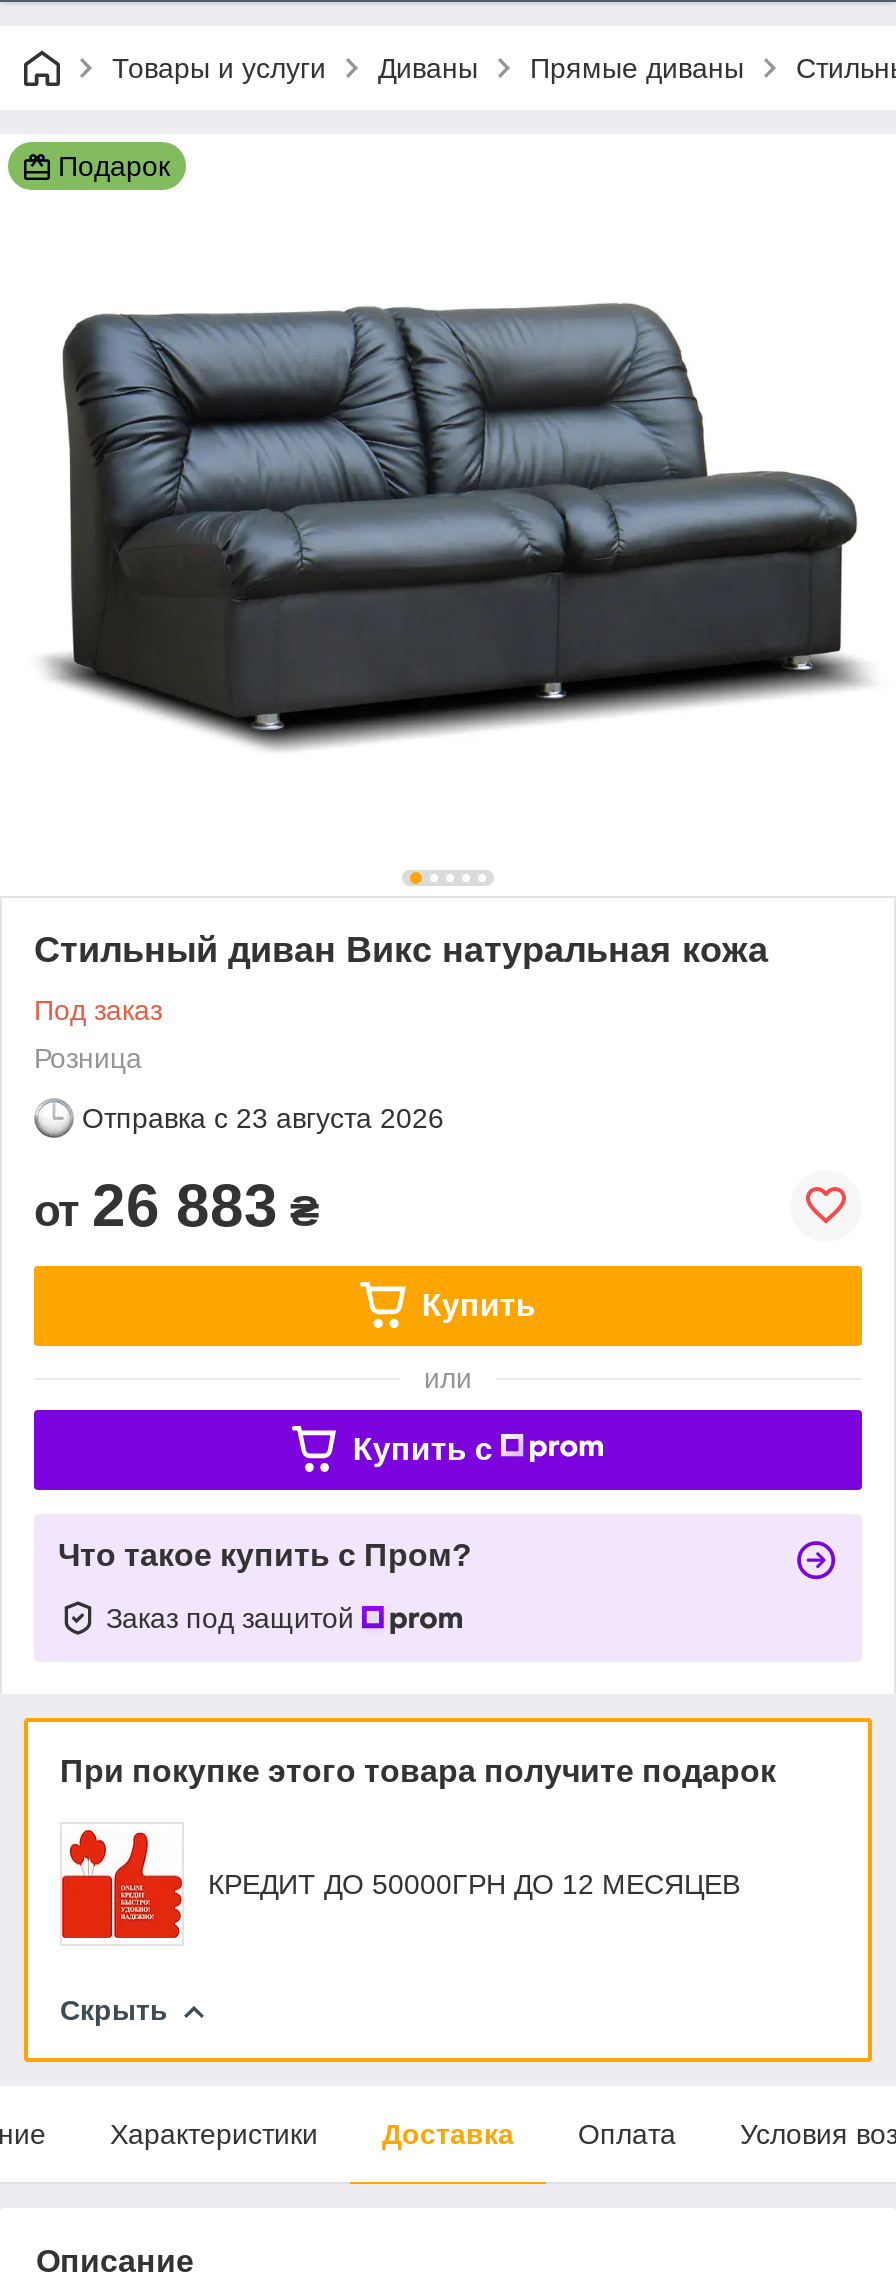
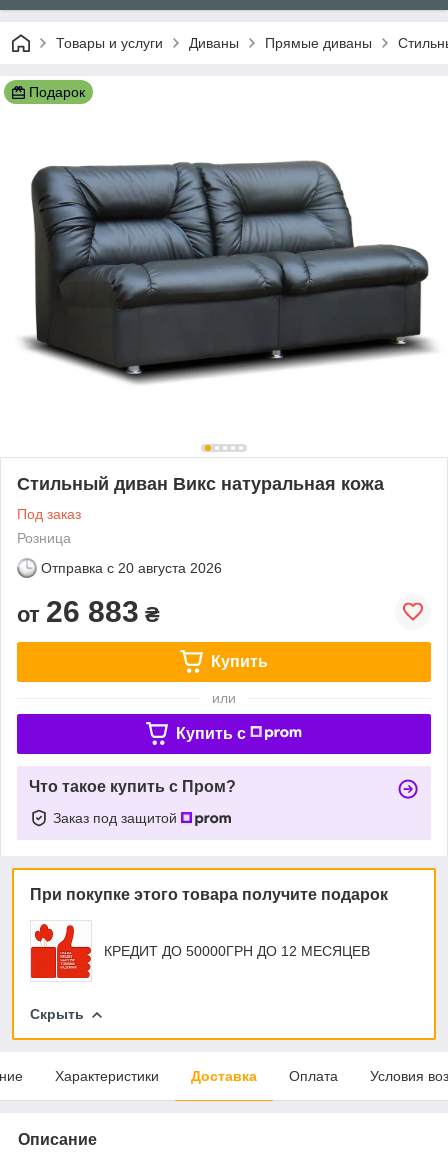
- Отправка с 23 августа 2026
+ Отправка с 20 августа 2026
